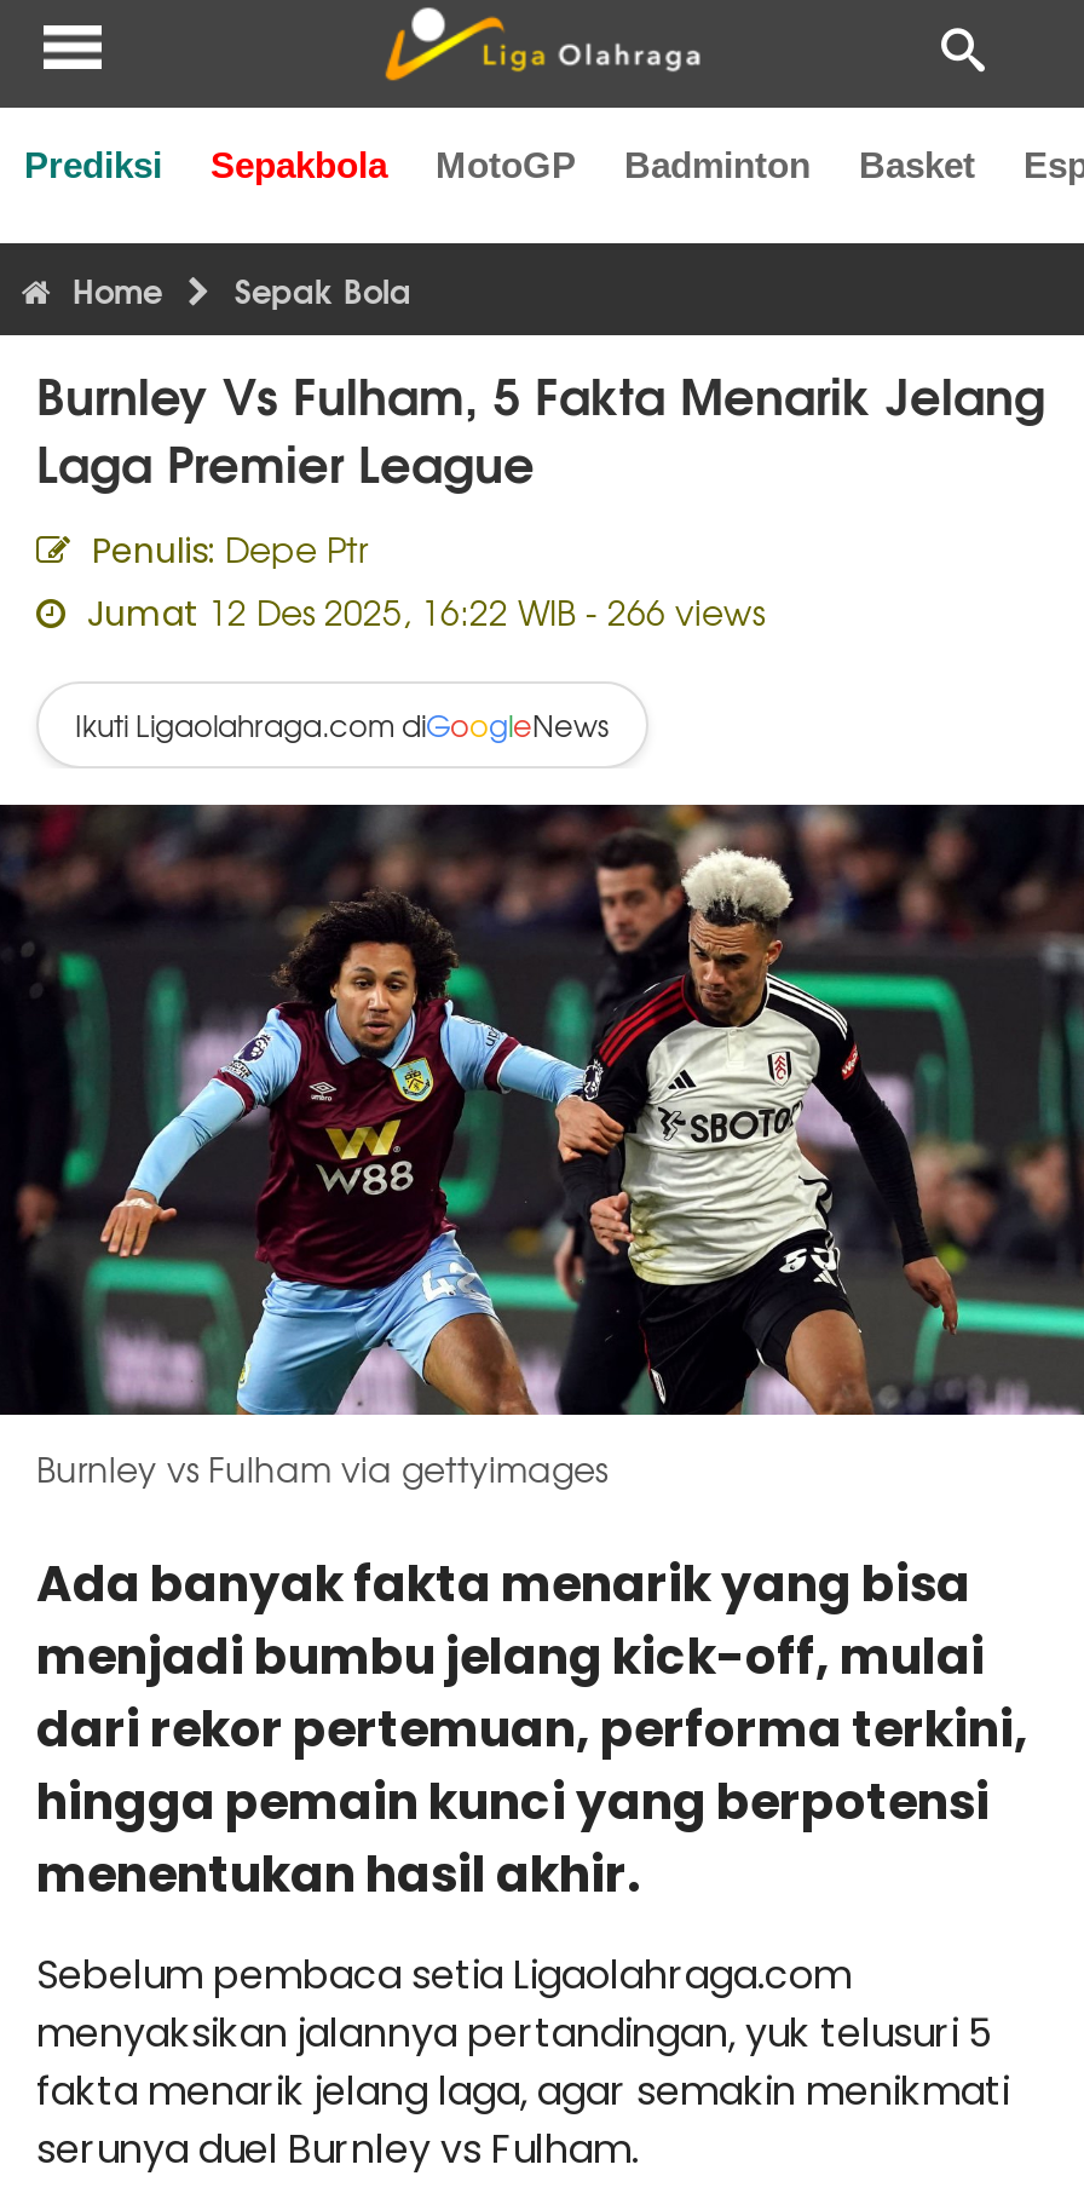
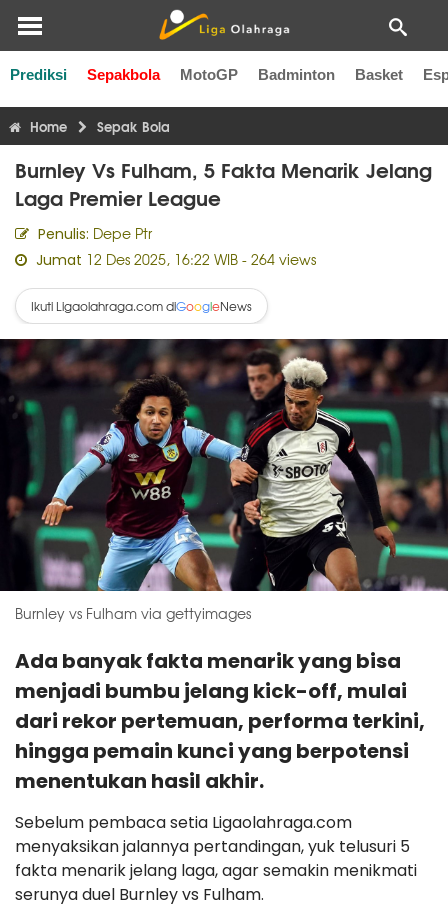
- Jumat 12 Des 2025, 16:22 WIB - 266 views
+ Jumat 12 Des 2025, 16:22 WIB - 264 views
